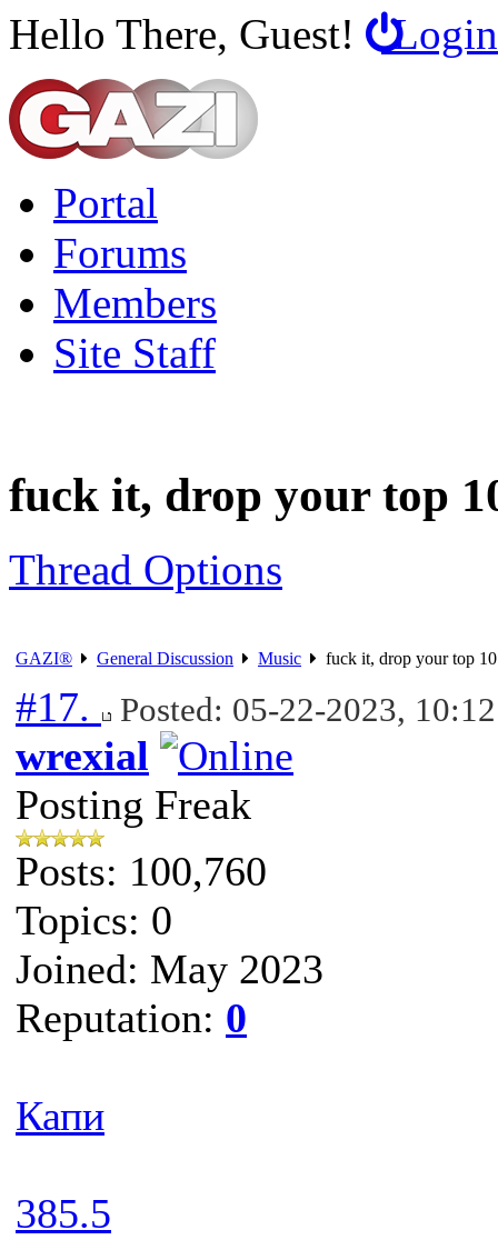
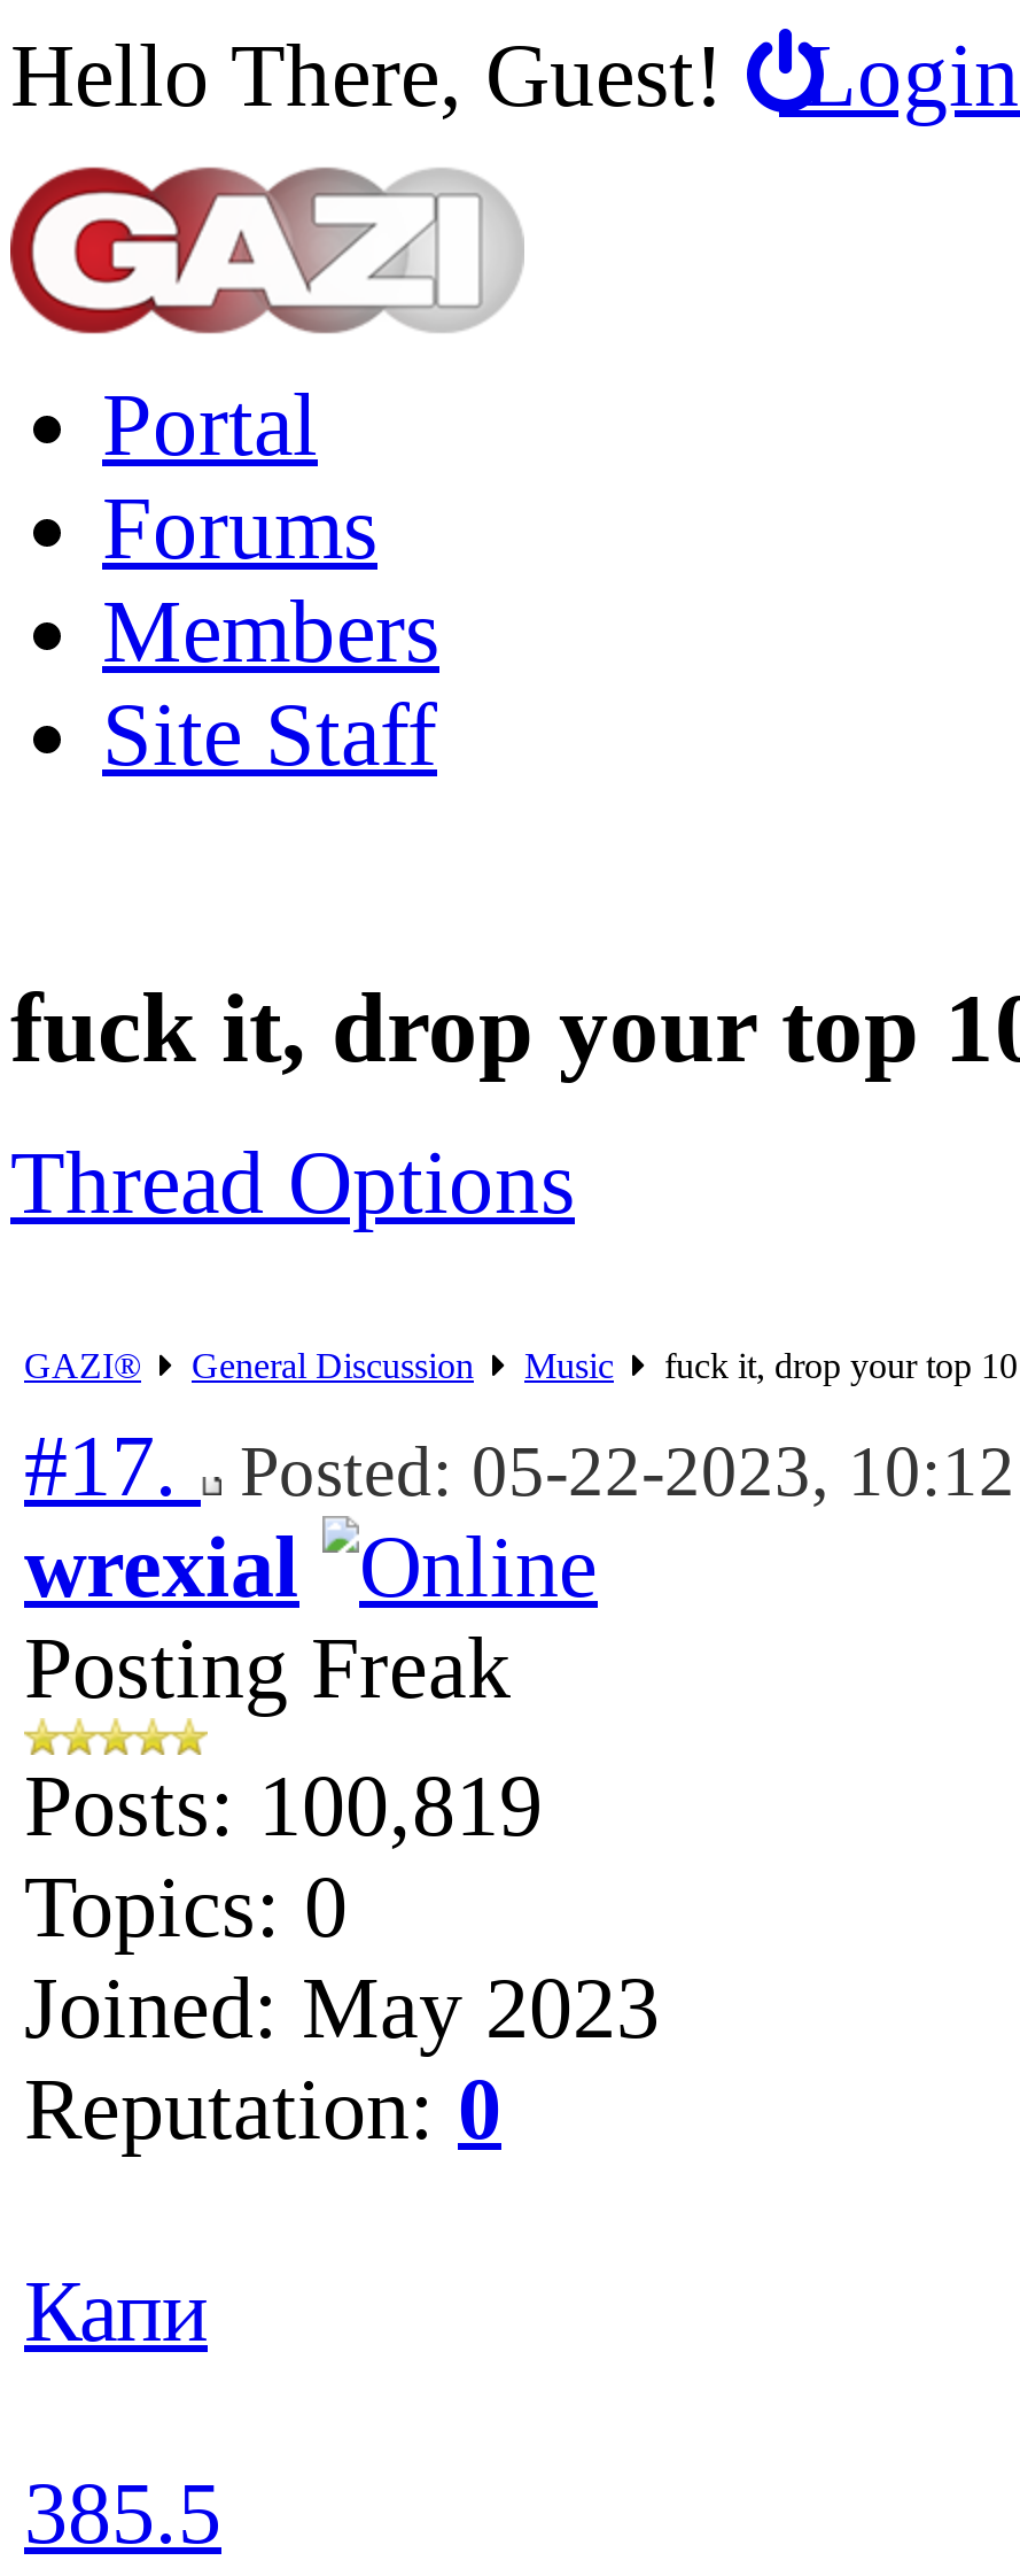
- Posts: 100,760
+ Posts: 100,819
